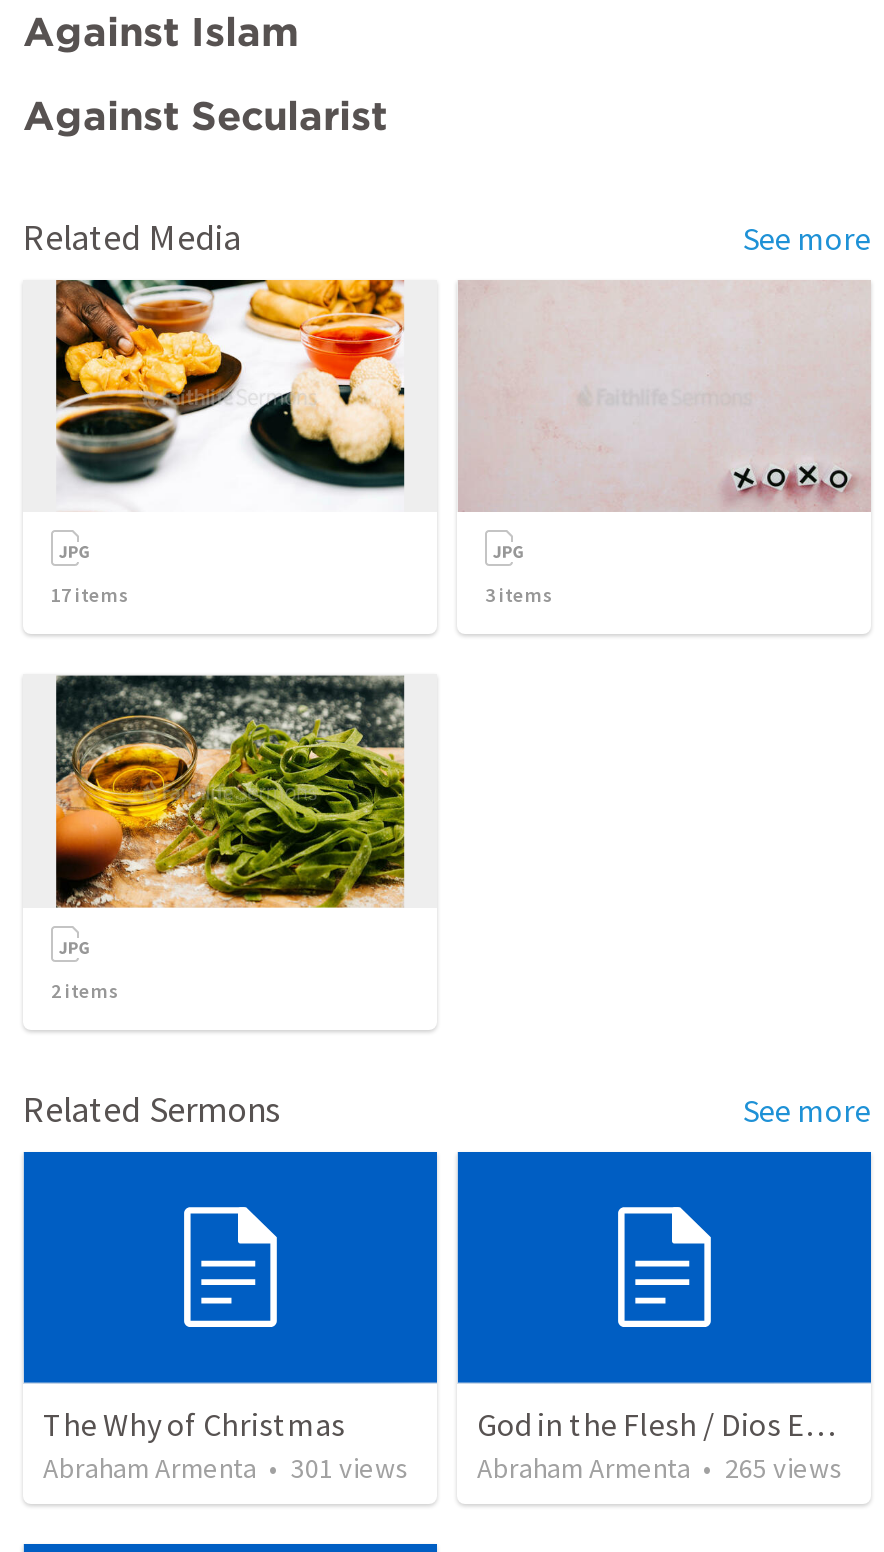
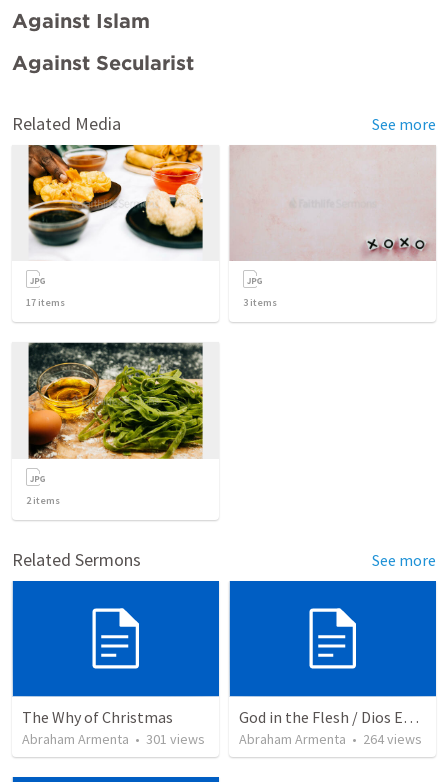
- Abraham Armenta • 265 views
+ Abraham Armenta • 264 views
